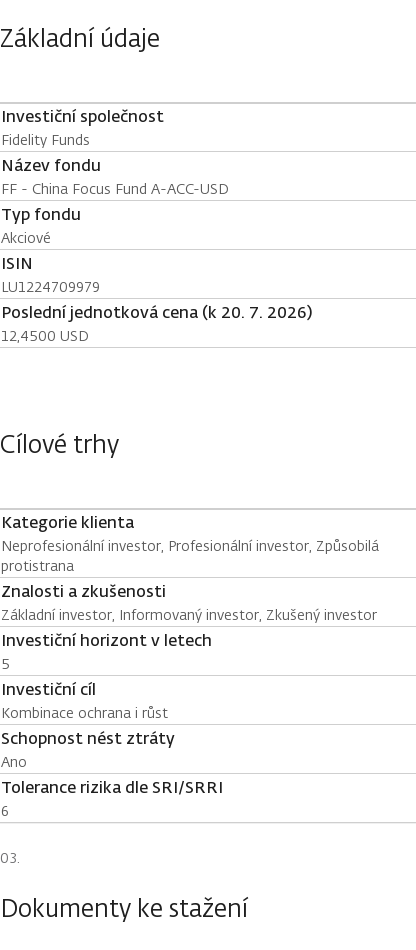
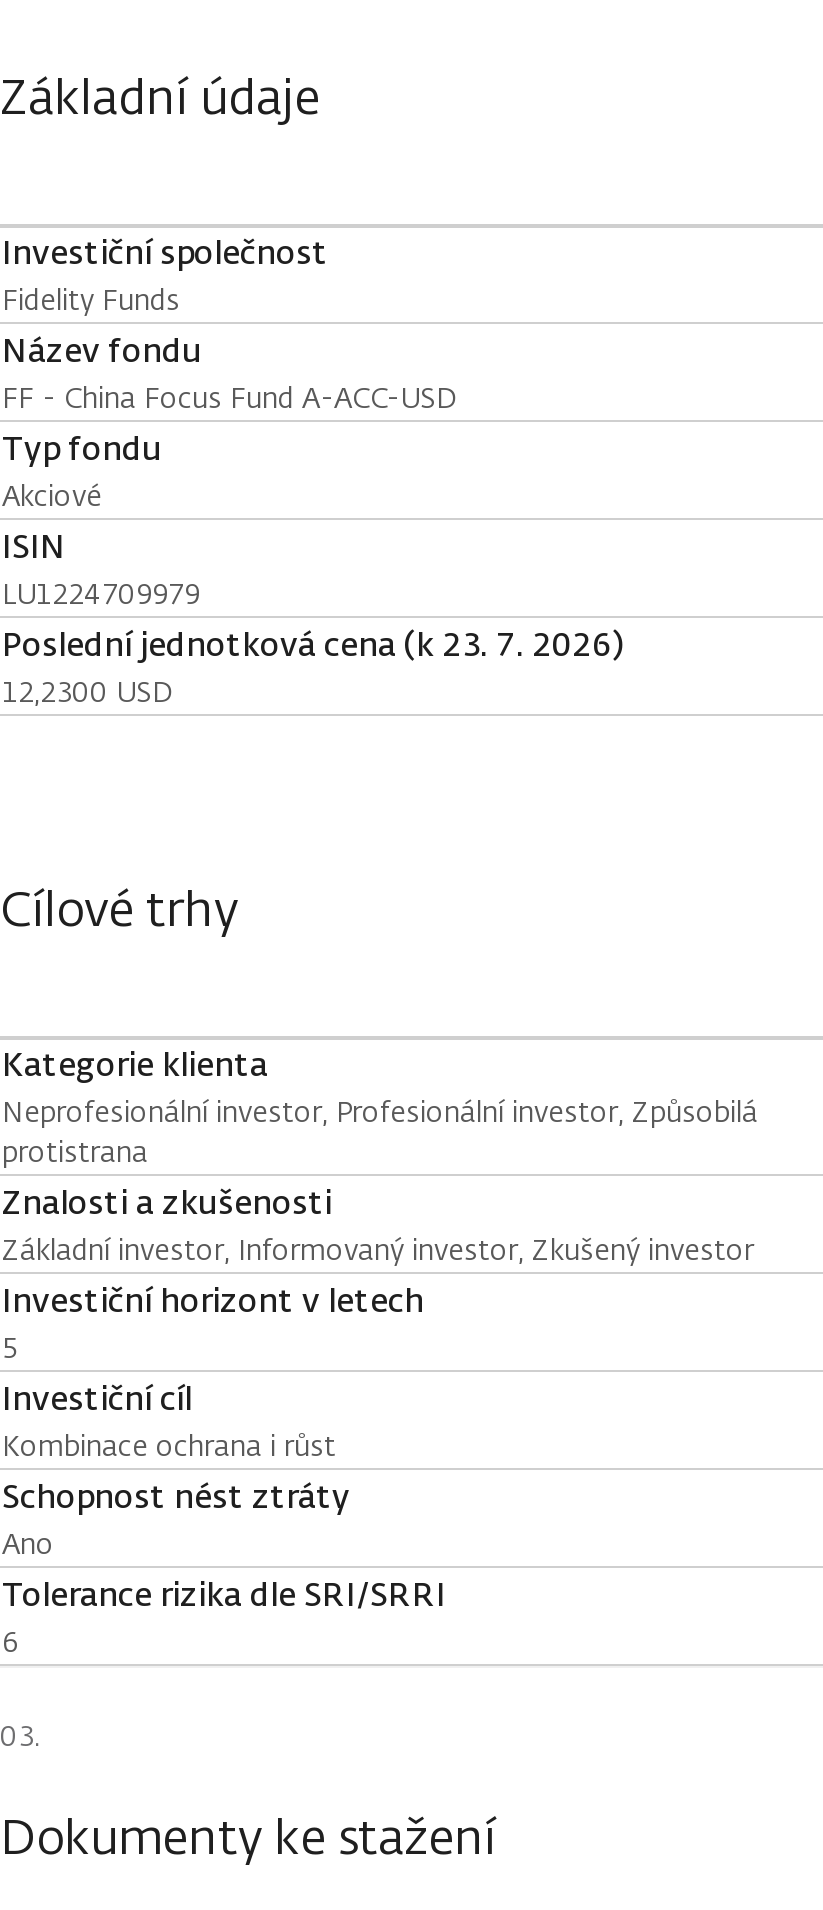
- Poslední jednotková cena (k 20. 7. 2026)
+ Poslední jednotková cena (k 23. 7. 2026)

- 12,4500 USD
+ 12,2300 USD
